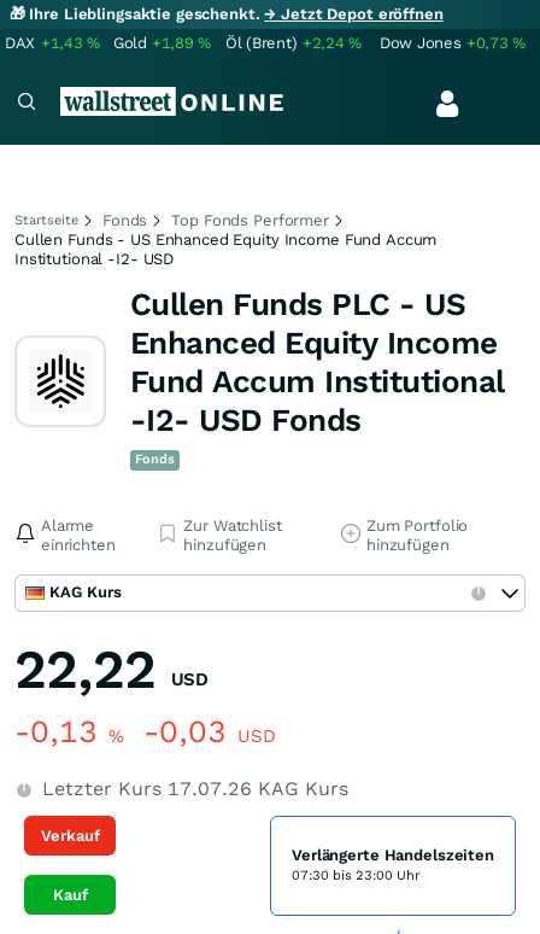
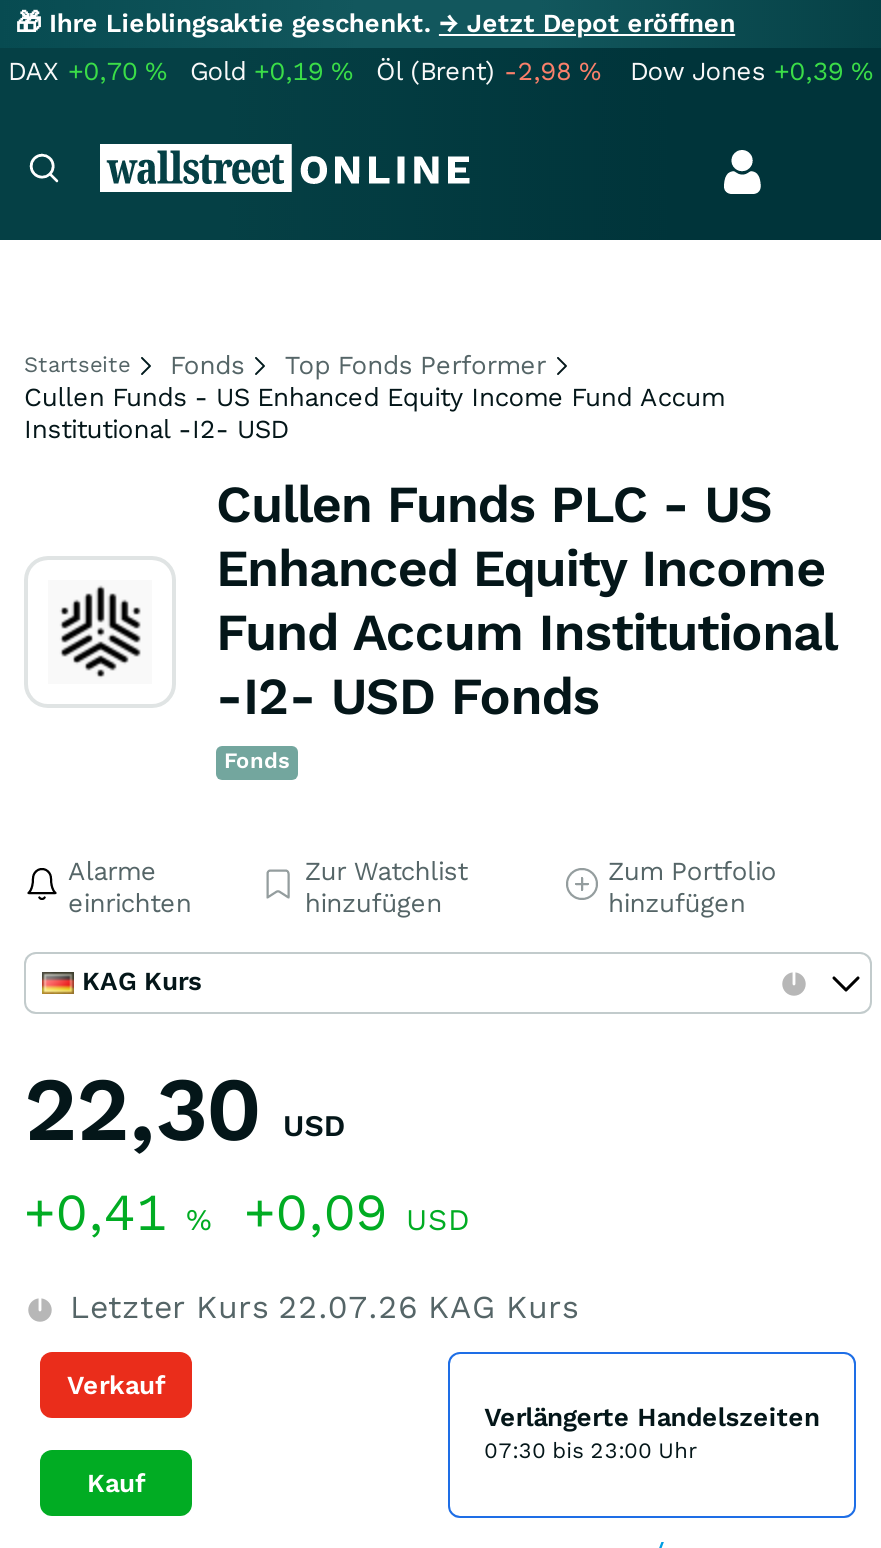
- DAX +1,43%
+ DAX +0,70%

- Gold +1,89%
+ Gold +0,19%

- Öl (Brent) +2,24%
+ Öl (Brent) -2,98%

- Dow Jones +0,73%
+ Dow Jones +0,39%

- 22,22 USD
+ 22,30 USD

- -0,13% -0,03 USD
+ +0,41% +0,09 USD

- Letzter Kurs 17.07.26 KAG Kurs
+ Letzter Kurs 22.07.26 KAG Kurs
